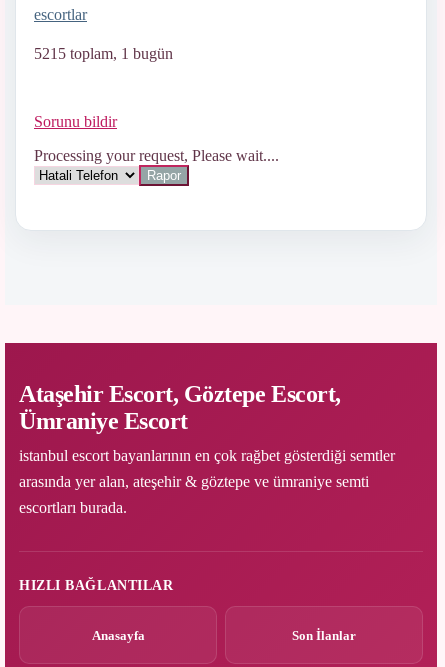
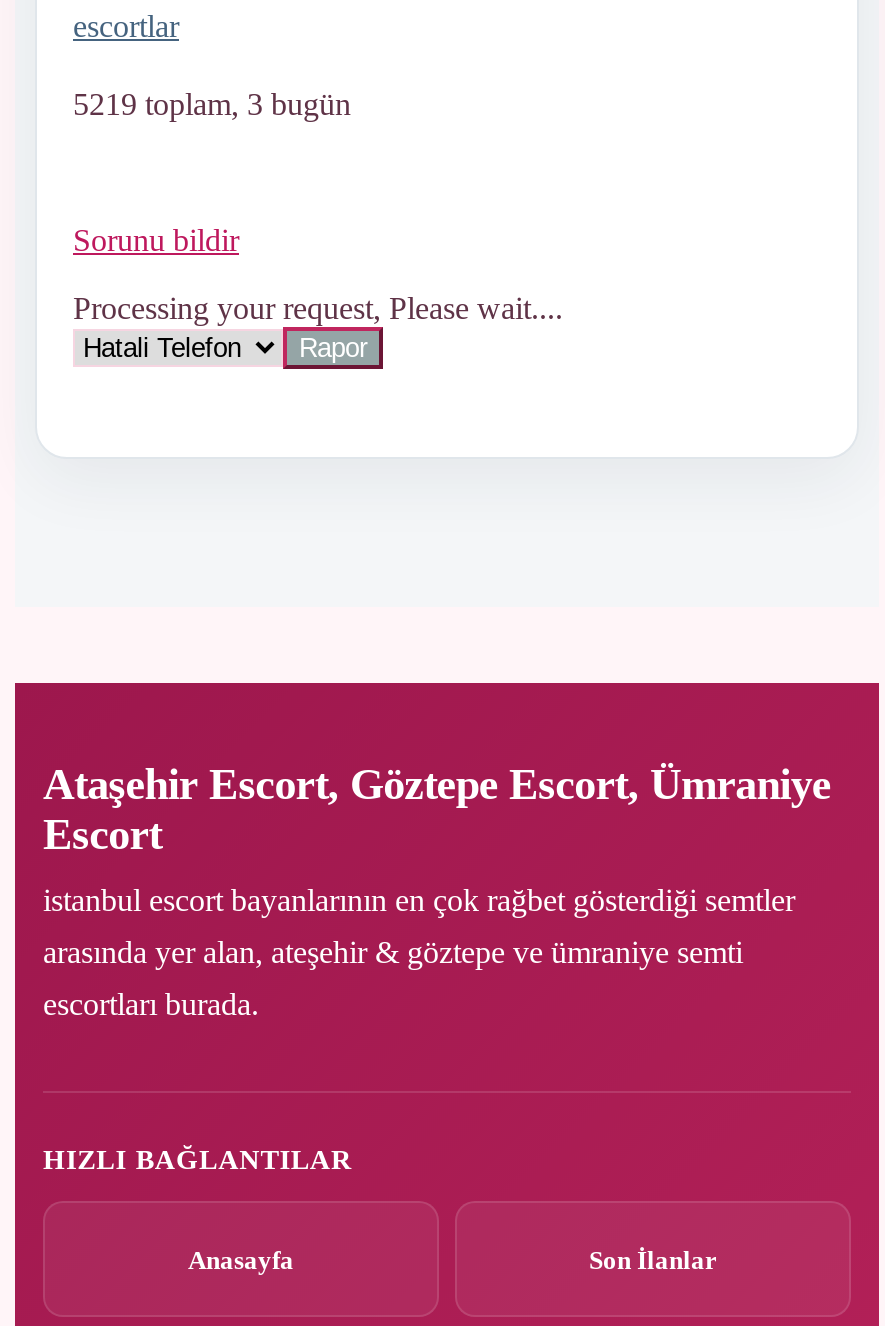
- 5215 toplam, 1 bugün
+ 5219 toplam, 3 bugün
